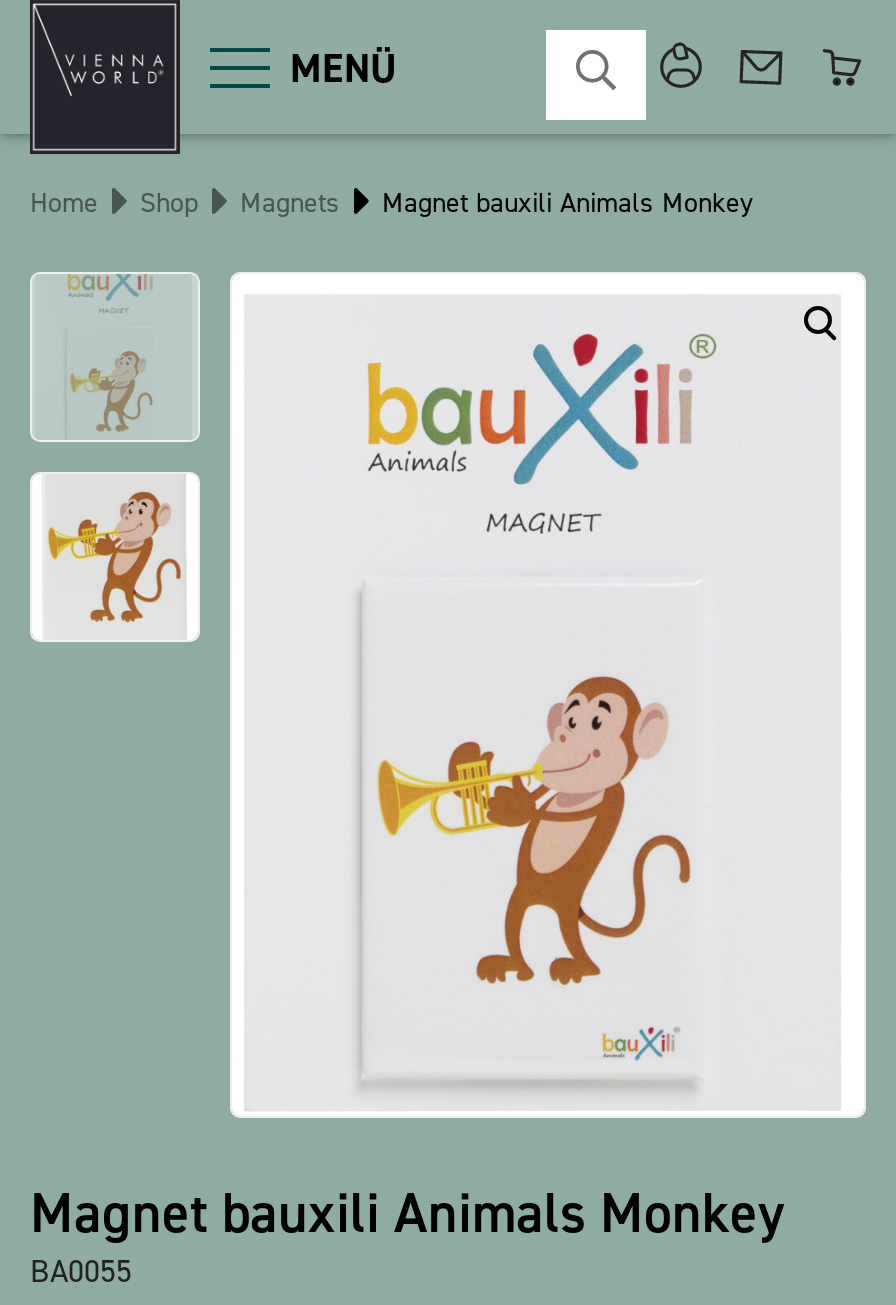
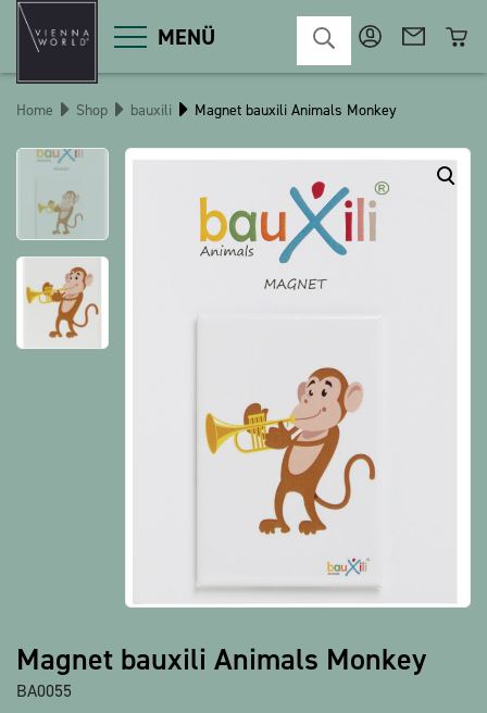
- Magnets
+ bauxili
